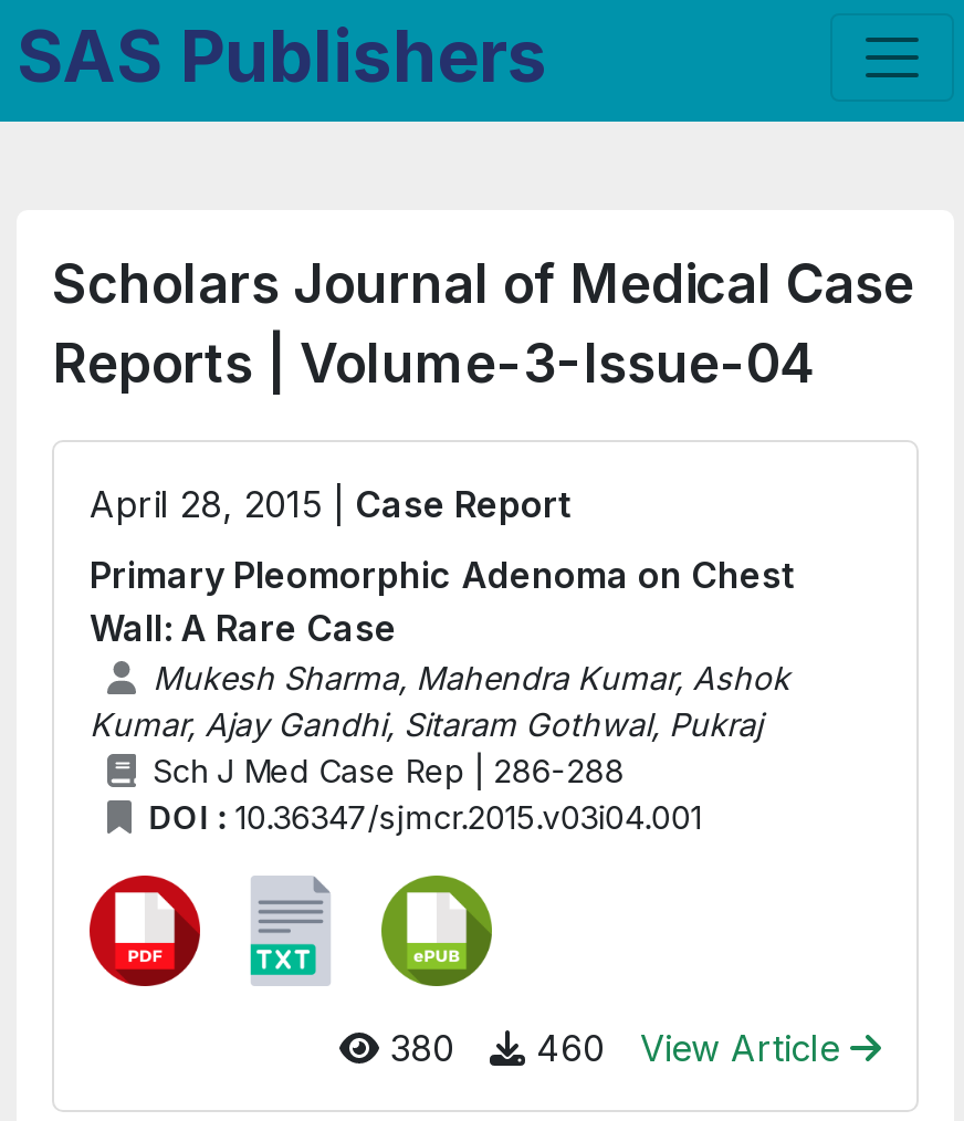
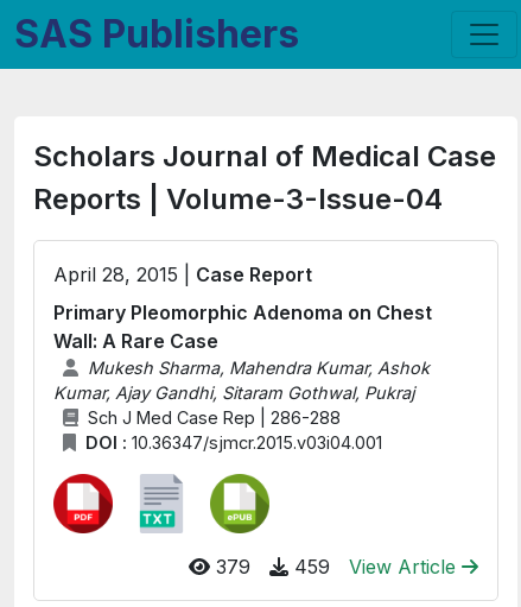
- 380
+ 379

- 460
+ 459
